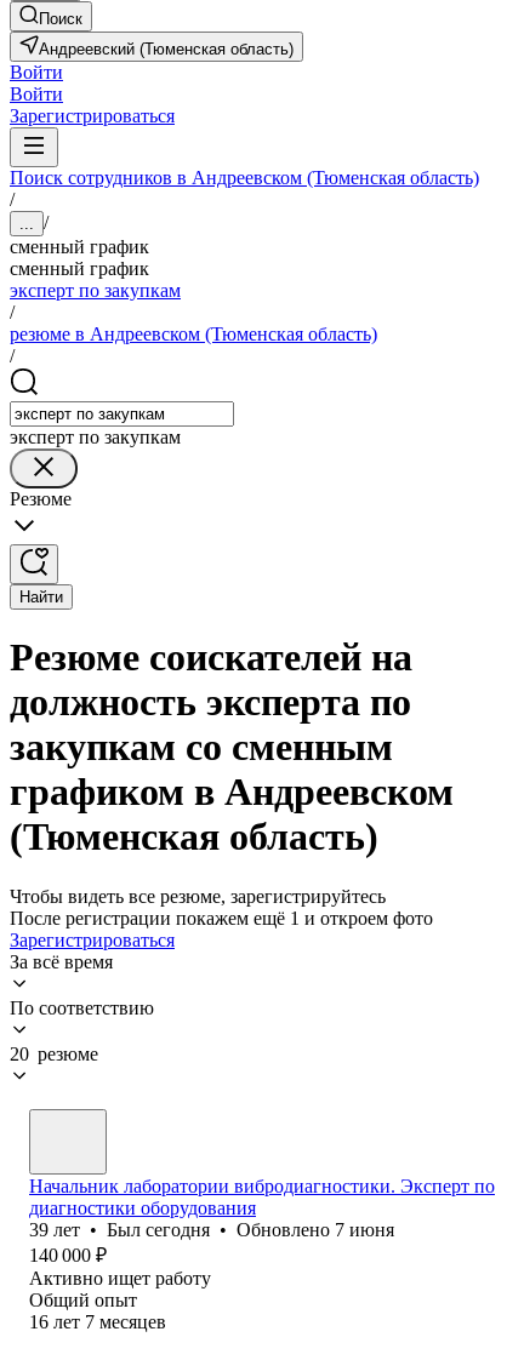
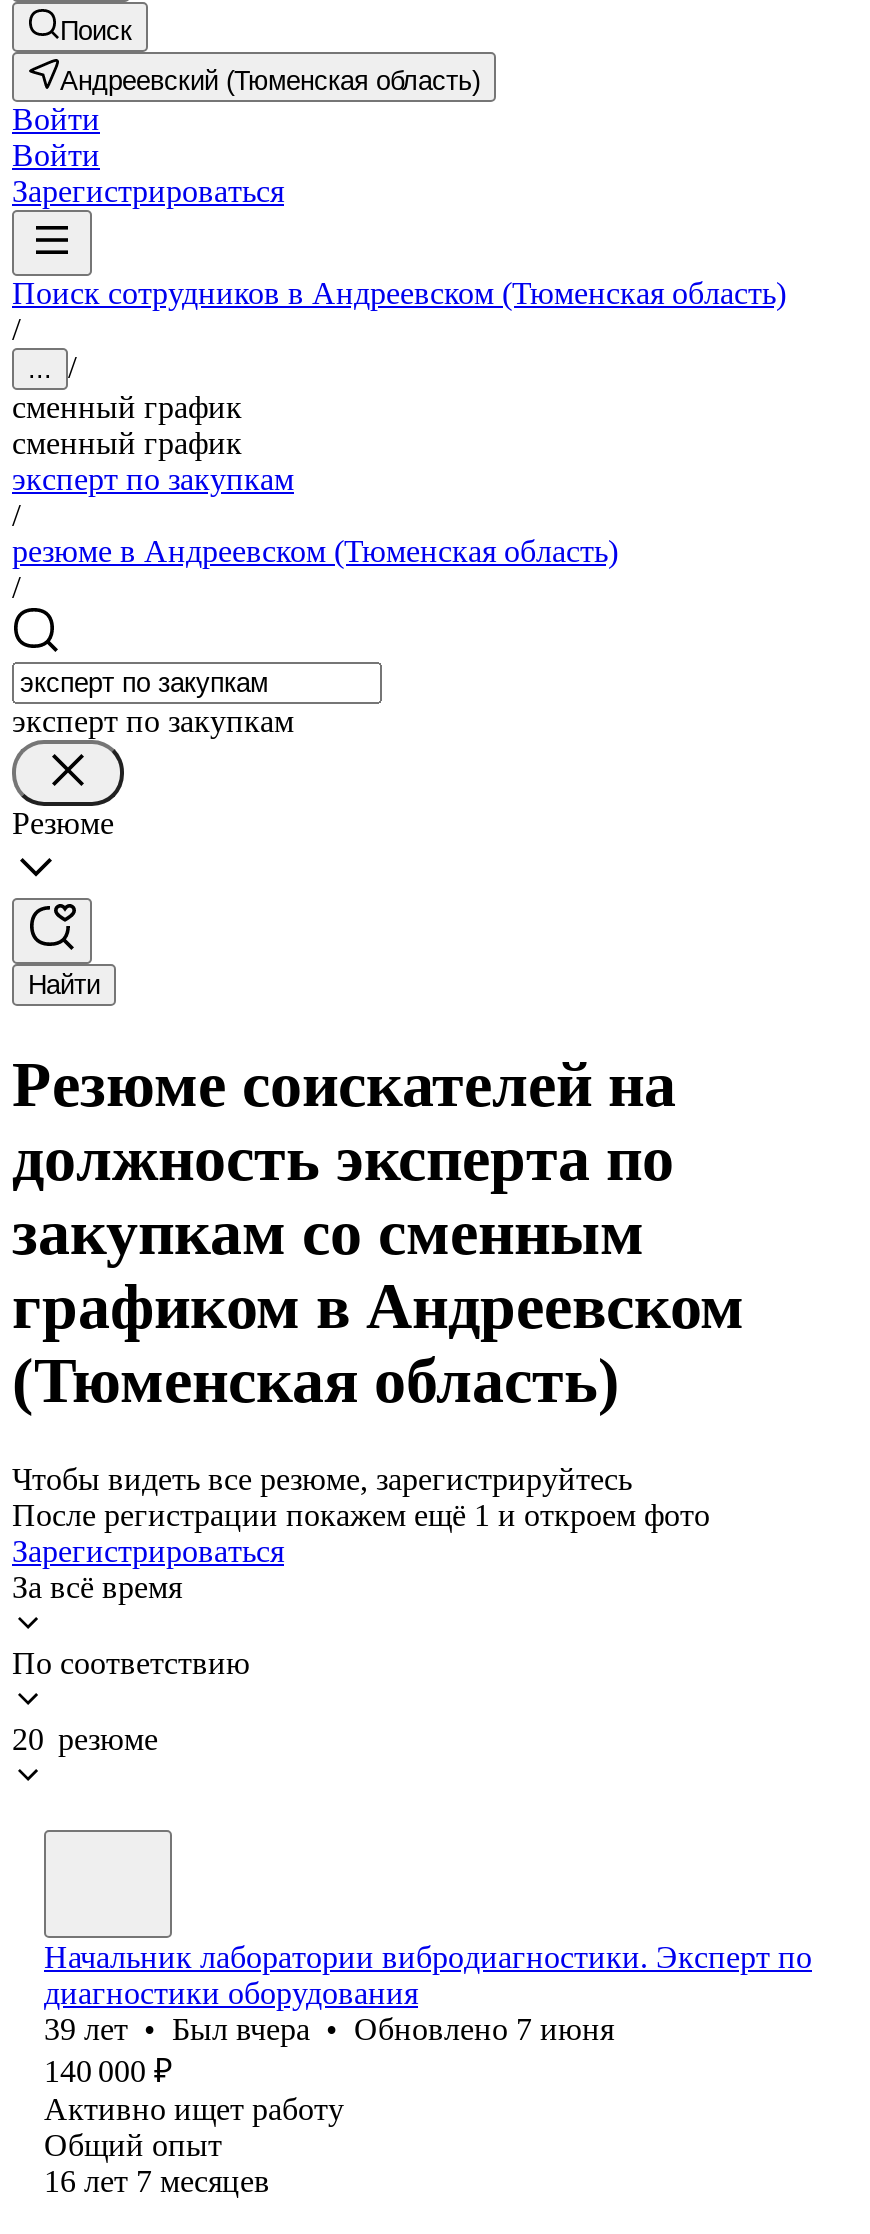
- 39 лет • Был сегодня • Обновлено 7 июня
+ 39 лет • Был вчера • Обновлено 7 июня
